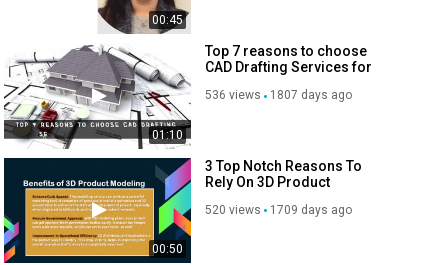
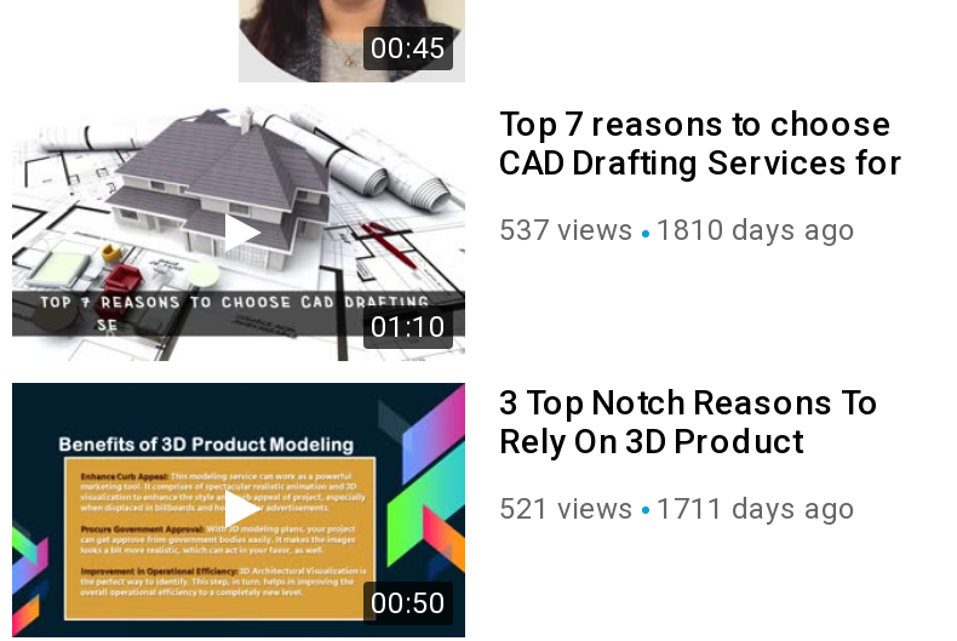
- 536 views
+ 537 views

- 1807 days ago
+ 1810 days ago

- 520 views
+ 521 views

- 1709 days ago
+ 1711 days ago
